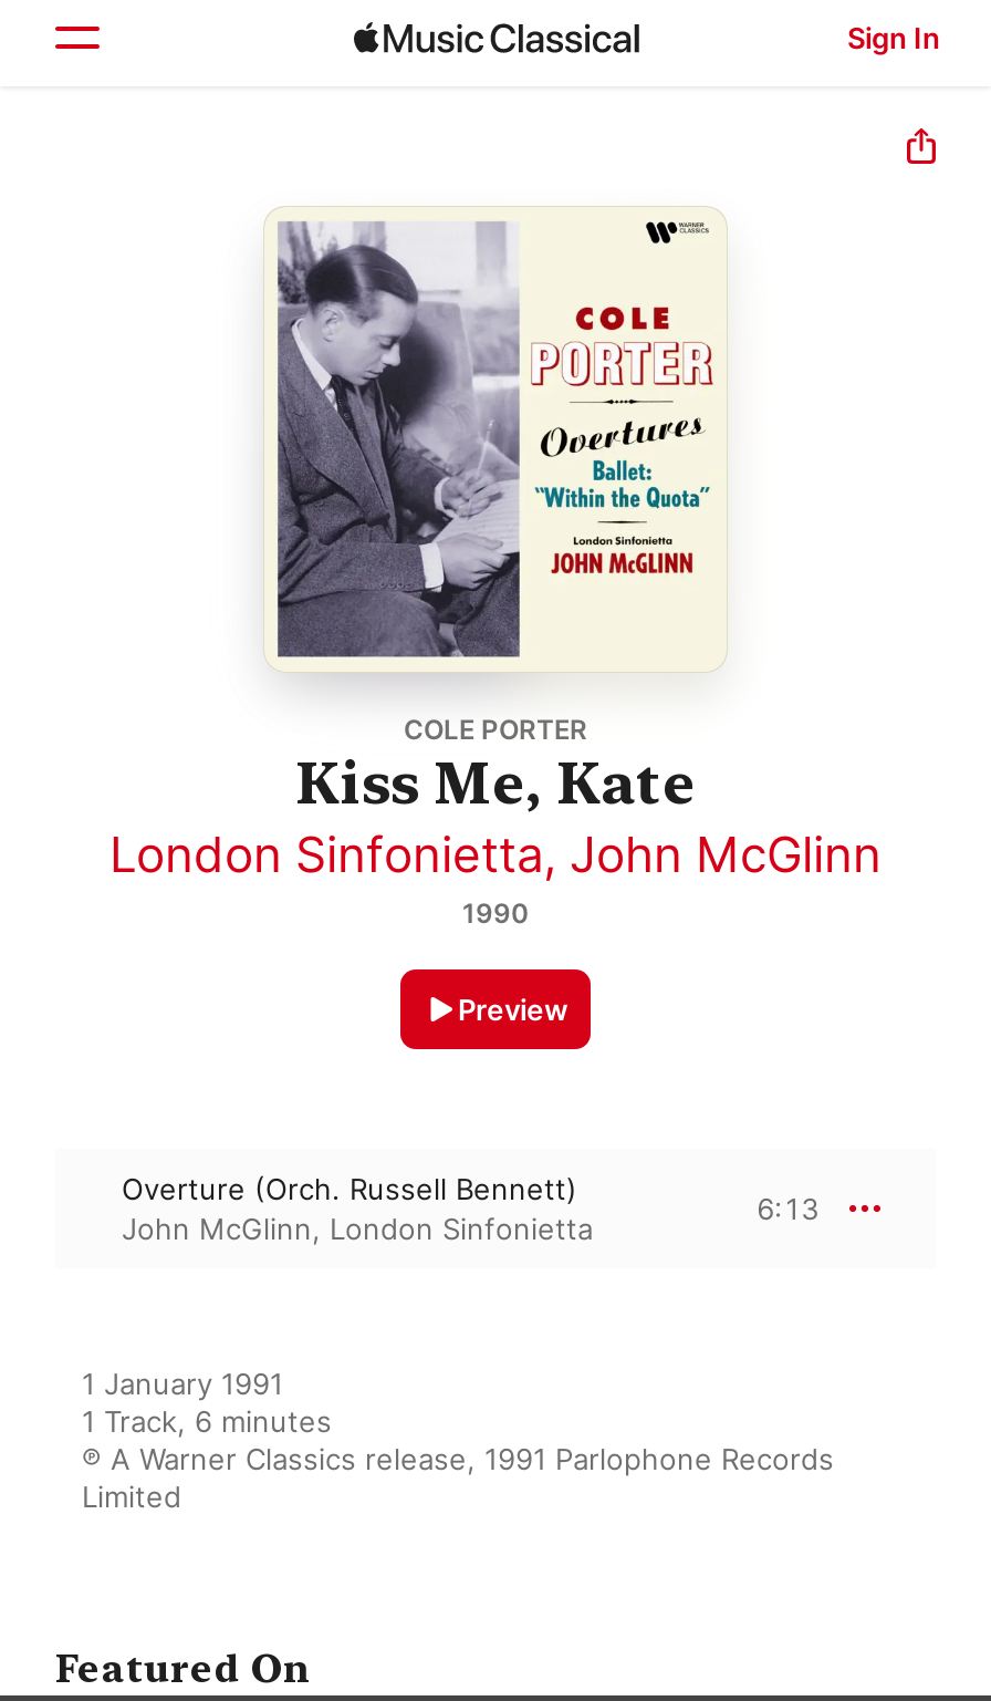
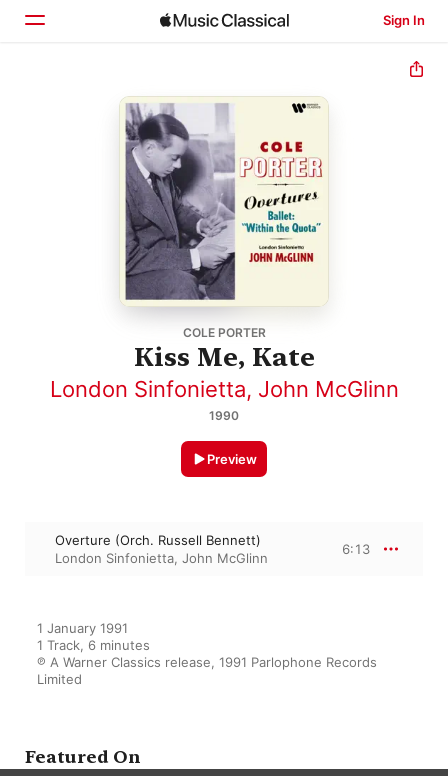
- John McGlinn, London Sinfonietta
+ London Sinfonietta, John McGlinn
